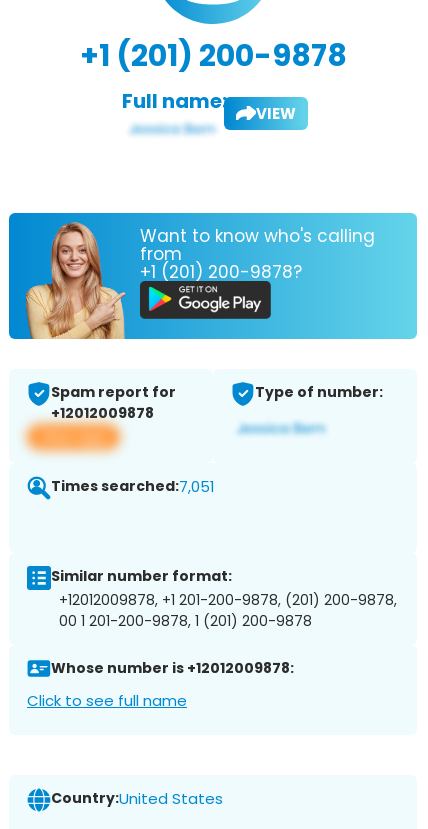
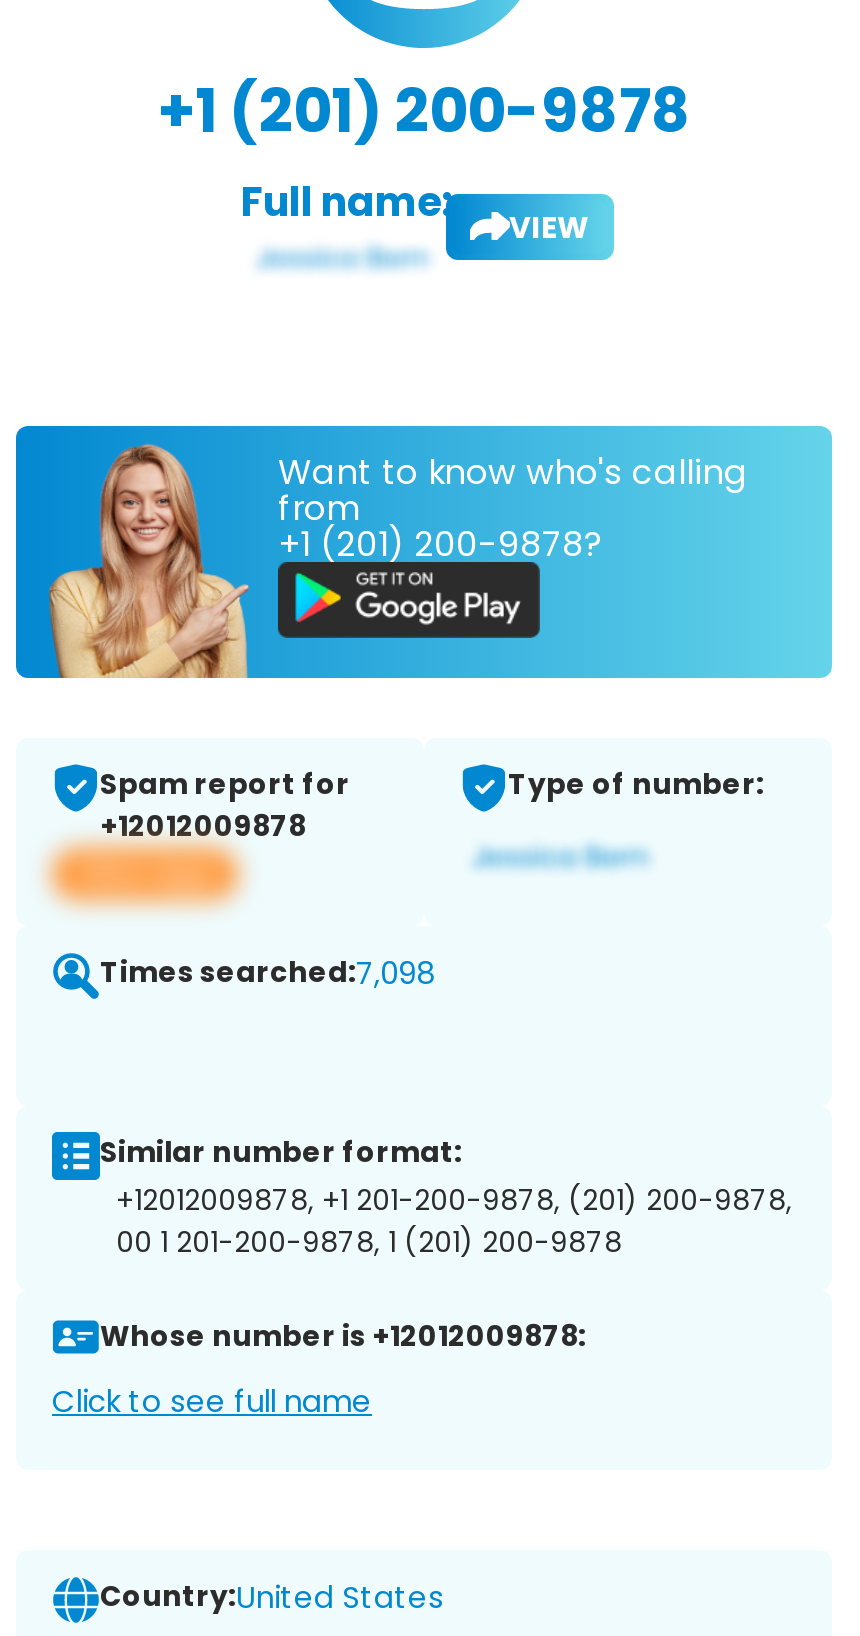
- Times searched:7,051
+ Times searched:7,098
